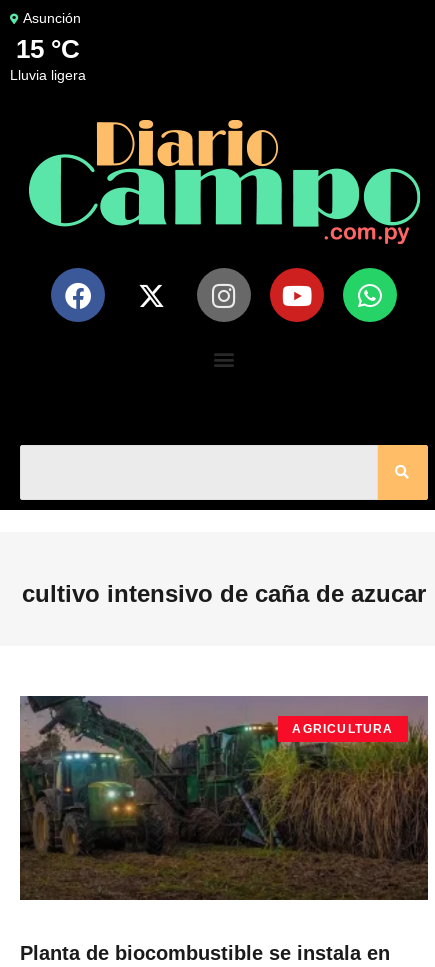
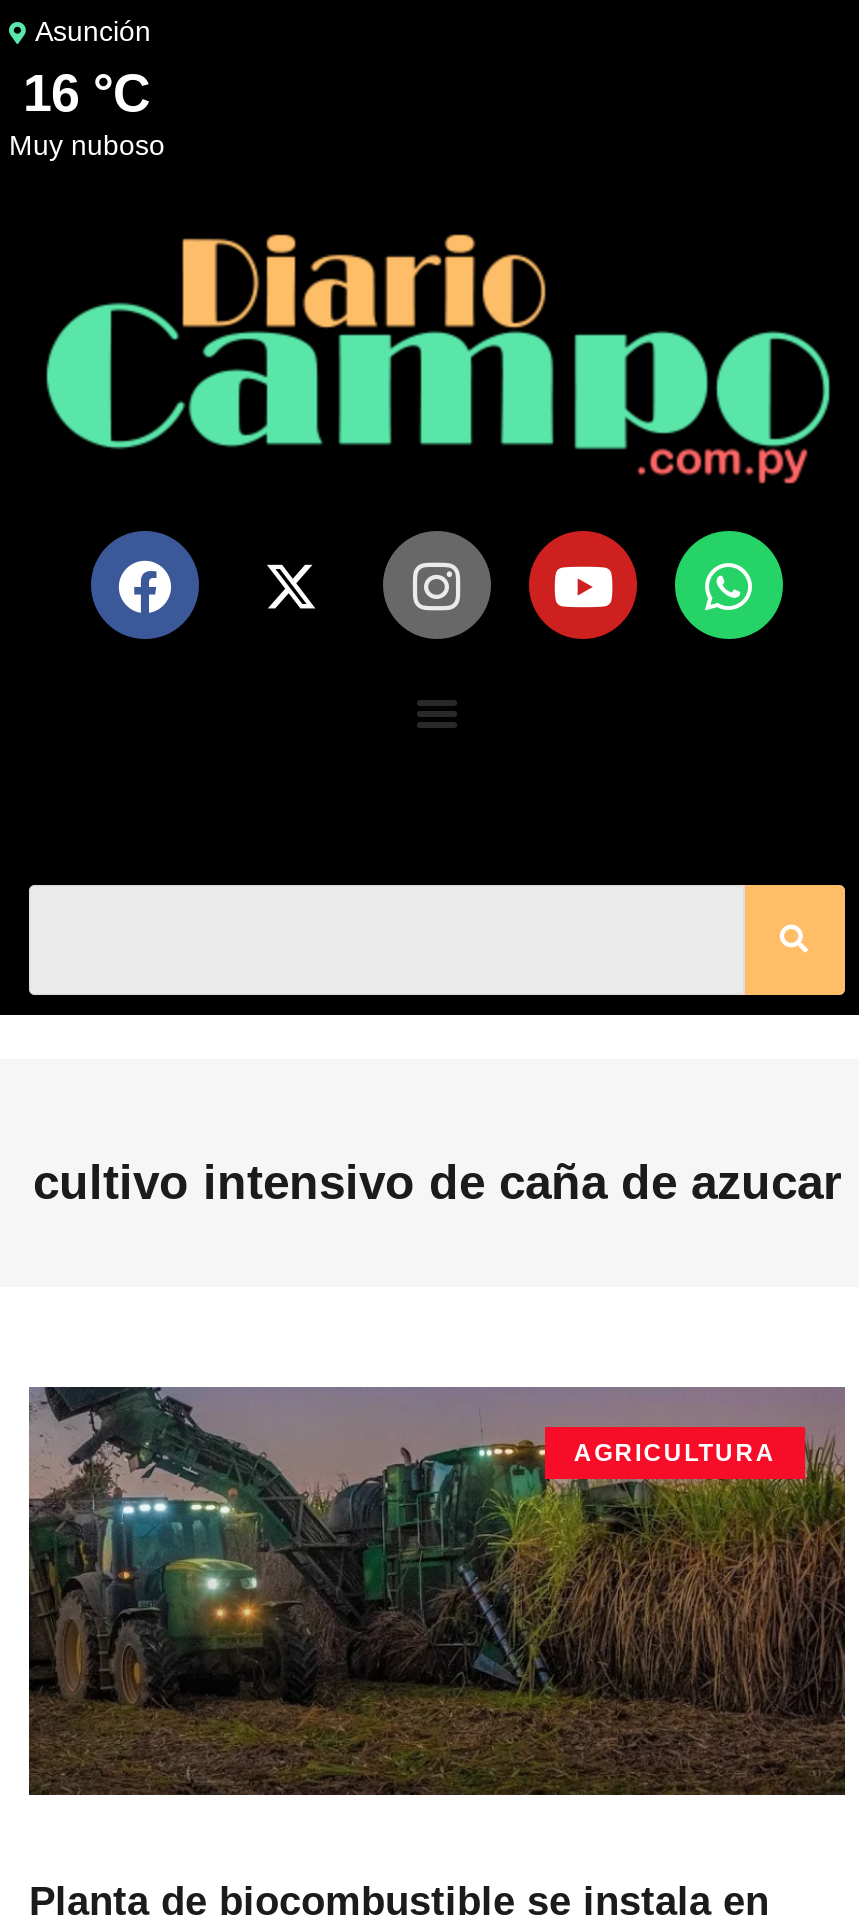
- 15 °C
- lluvia ligera
+ 16 °C
+ muy nuboso
